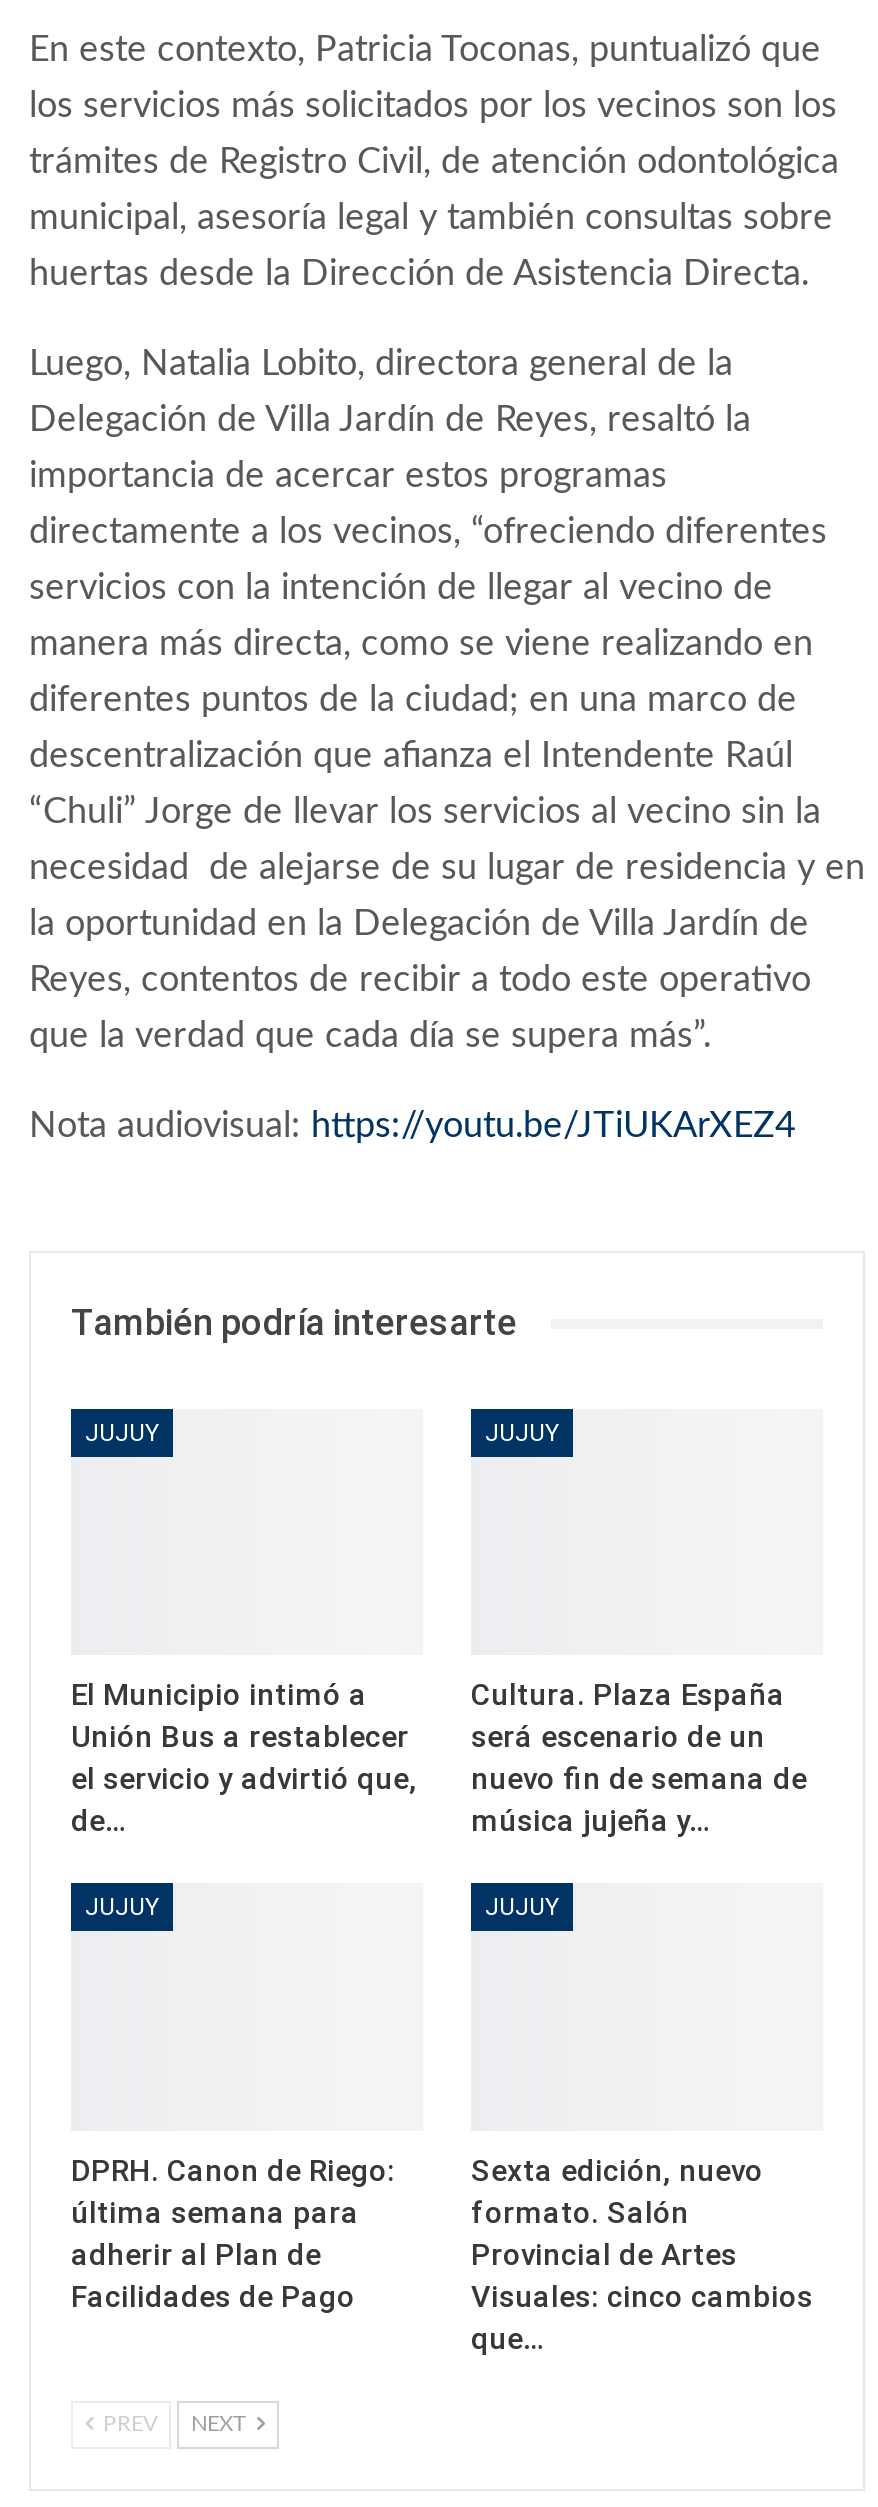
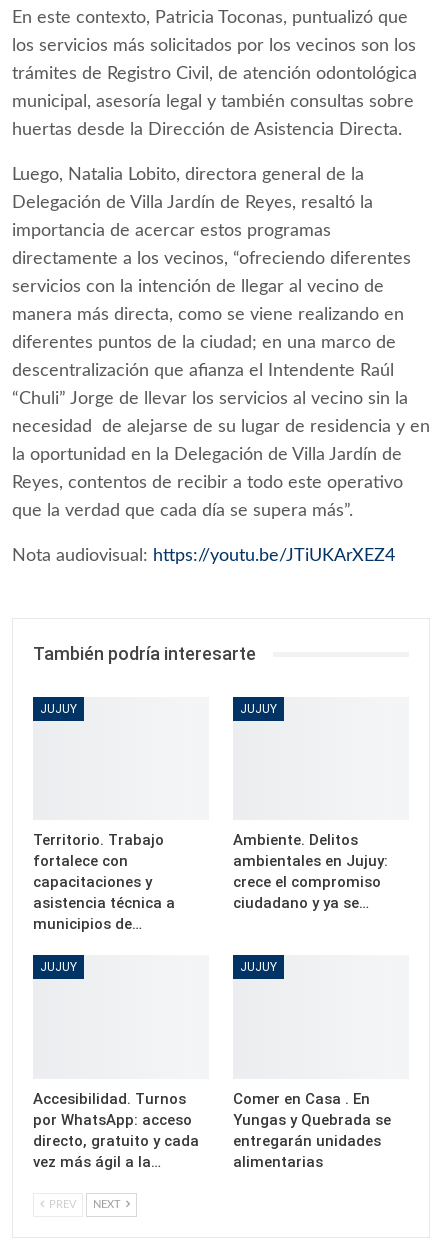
- El Municipio intimó a
- Unión Bus a restablecer
- el servicio y advirtió que,
- de…
+ Territorio. Trabajo
+ fortalece con
+ capacitaciones y
+ asistencia técnica a
+ municipios de…

- Cultura. Plaza España
- será escenario de un
- nuevo fin de semana de
- música jujeña y…
+ Ambiente. Delitos
+ ambientales en Jujuy:
+ crece el compromiso
+ ciudadano y ya se…

moved down: JUJUY | JUJUY

- DPRH. Canon de Riego:
- última semana para
- adherir al Plan de
- Facilidades de Pago
+ Accesibilidad. Turnos
+ por WhatsApp: acceso
+ directo, gratuito y cada
+ vez más ágil a la…

- Sexta edición, nuevo
- formato. Salón
- Provincial de Artes
- Visuales: cinco cambios
- que…
+ Comer en Casa . En
+ Yungas y Quebrada se
+ entregarán unidades
+ alimentarias
